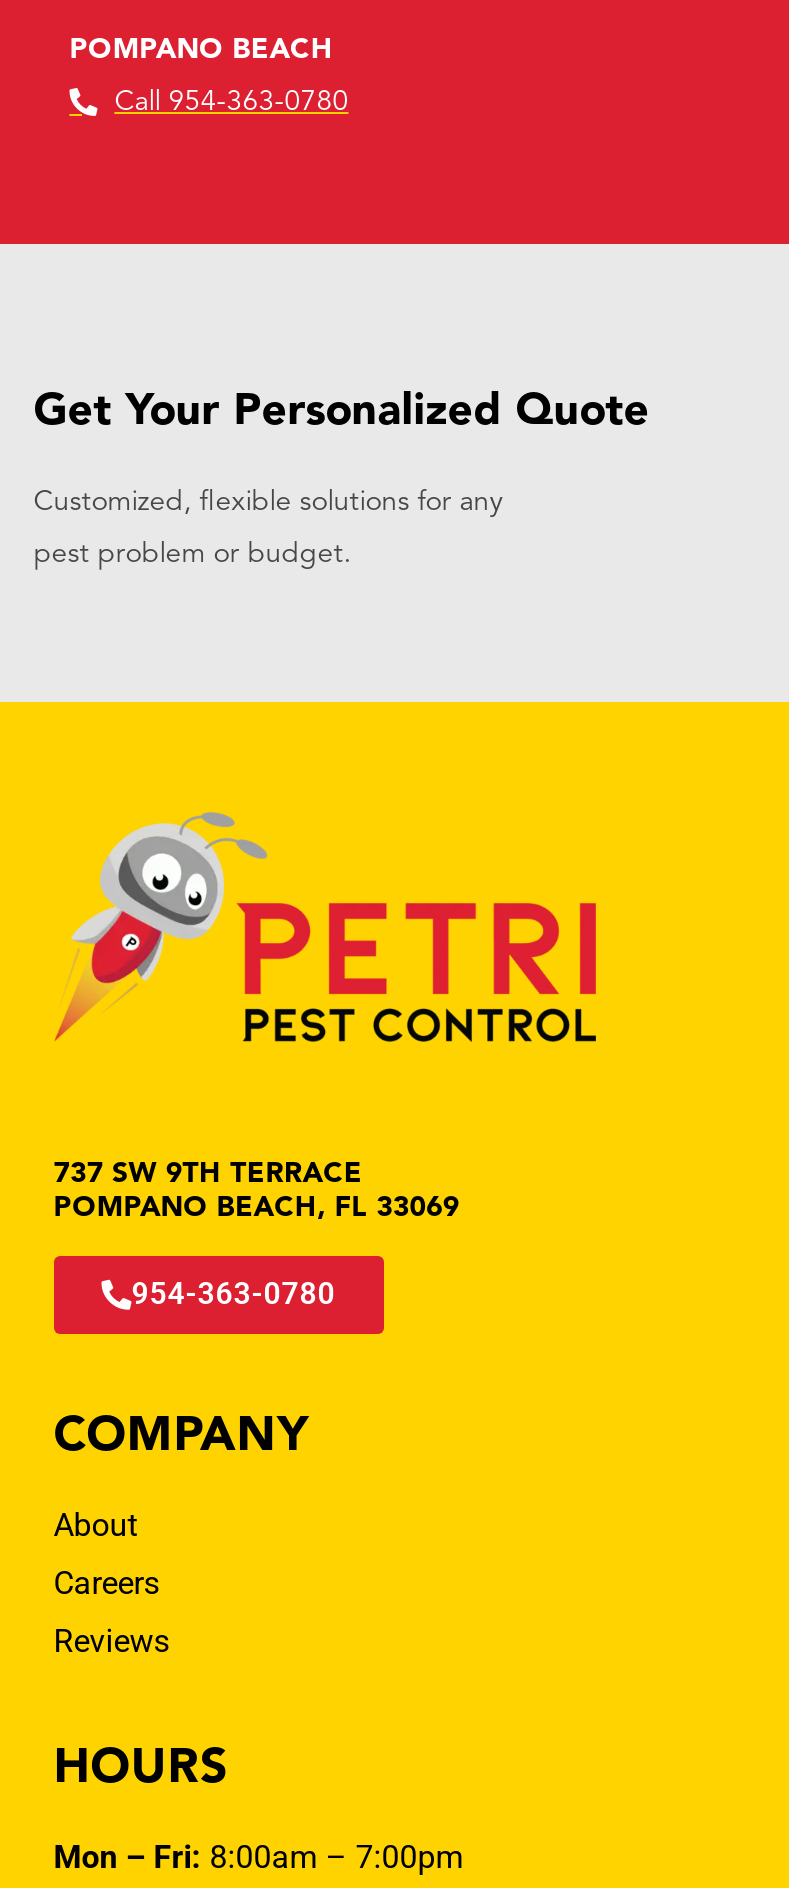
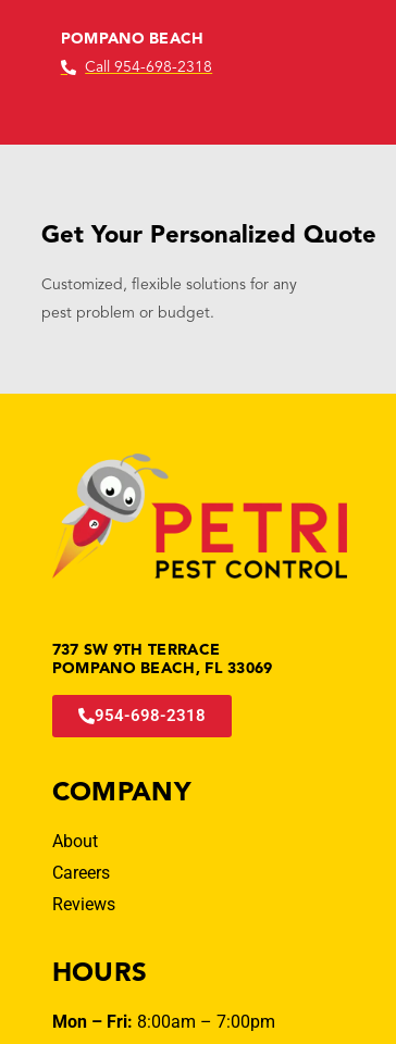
- Call 954-363-0780
+ Call 954-698-2318

- 954-363-0780
+ 954-698-2318
